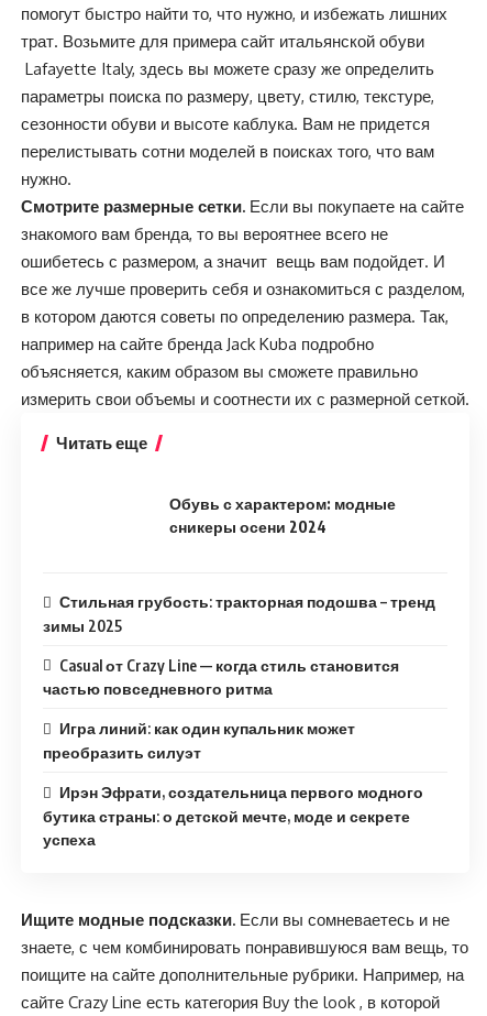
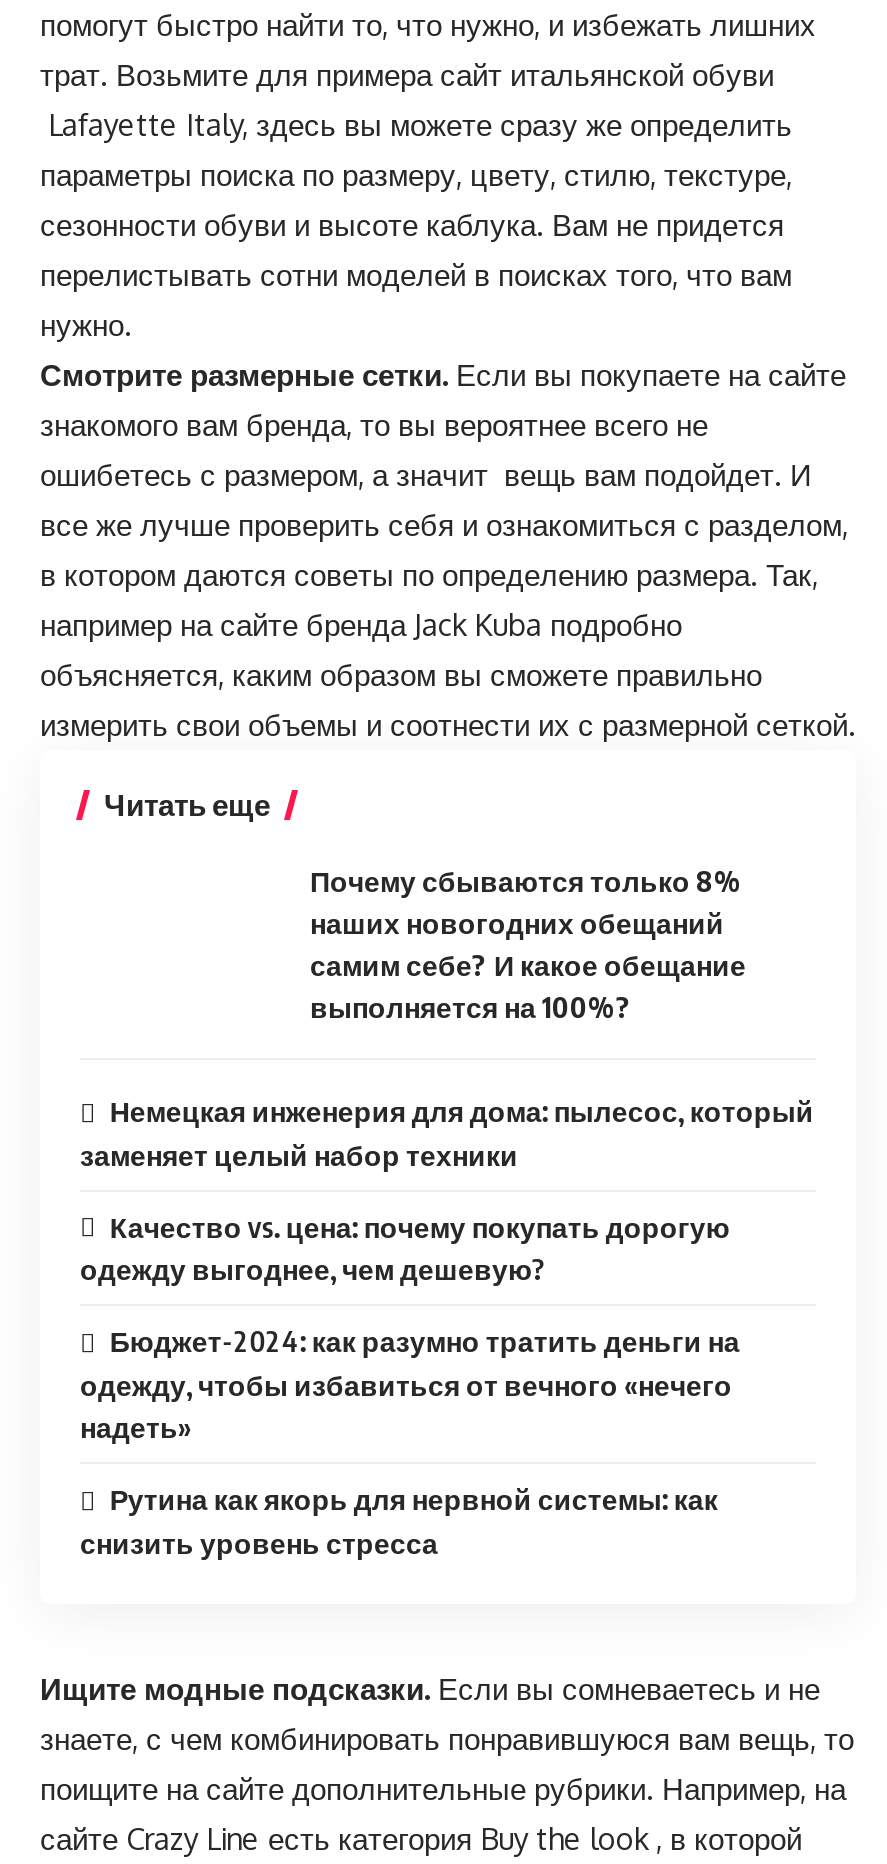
- Обувь с характером: модные
- сникеры осени 2024
+ Почему сбываются только 8%
+ наших новогодних обещаний
+ самим себе? И какое обещание
+ выполняется на 100%?

- Стильная грубость: тракторная подошва – тренд
- зимы 2025
+ Немецкая инженерия для дома: пылесос, который
+ заменяет целый набор техники

- Casual от Crazy Line — когда стиль становится
- частью повседневного ритма
+ Качество vs. цена: почему покупать дорогую
+ одежду выгоднее, чем дешевую?

- Игра линий: как один купальник может
- преобразить силуэт
+ Бюджет-2024: как разумно тратить деньги на
+ одежду, чтобы избавиться от вечного «нечего
+ надеть»

- Ирэн Эфрати, создательница первого модного
- бутика страны: о детской мечте, моде и секрете
- успеха
+ Рутина как якорь для нервной системы: как
+ снизить уровень стресса
